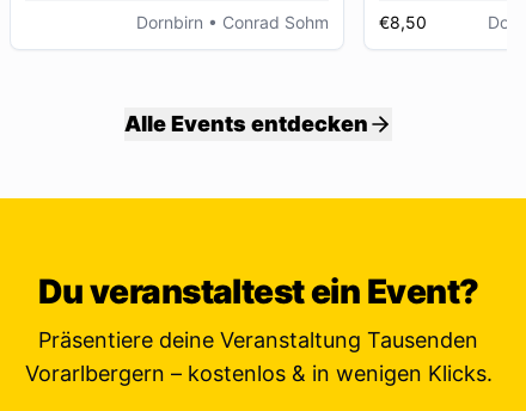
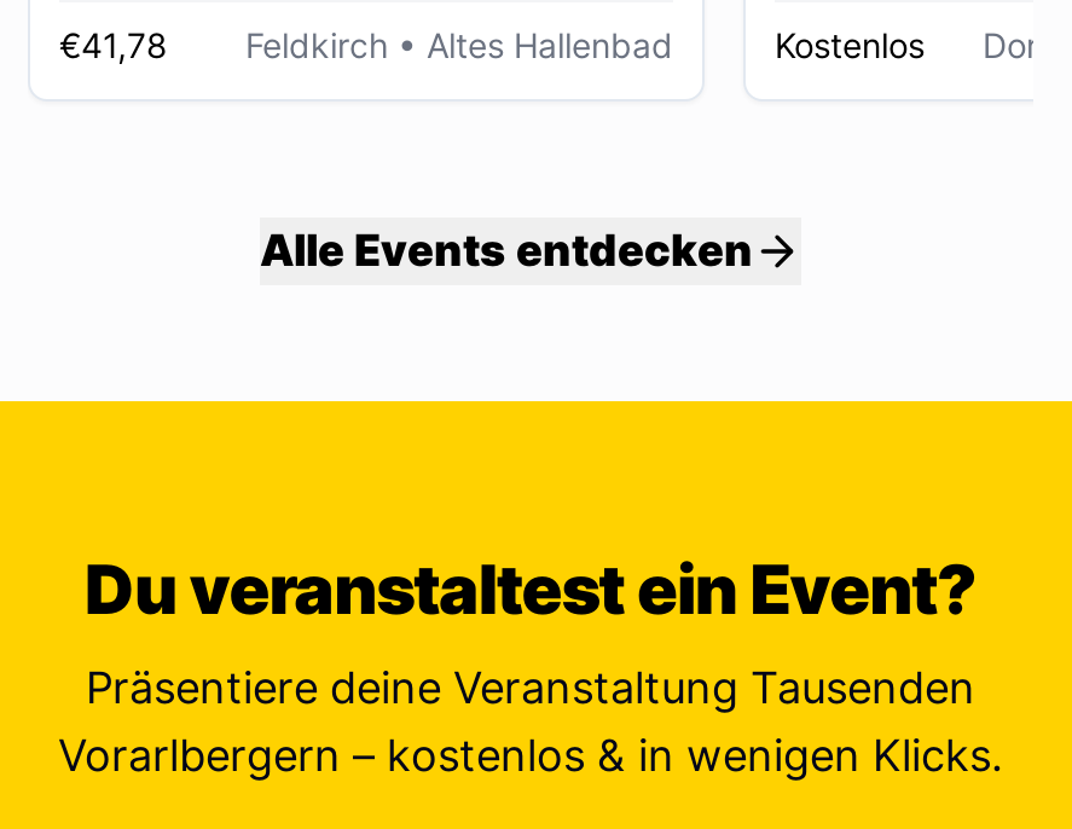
- Dornbirn • Conrad Sohm
+ €41,78
+ Feldkirch • Altes Hallenbad

- €8,50
+ Kostenlos
